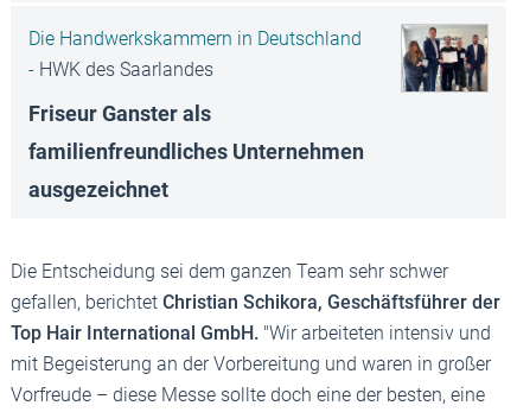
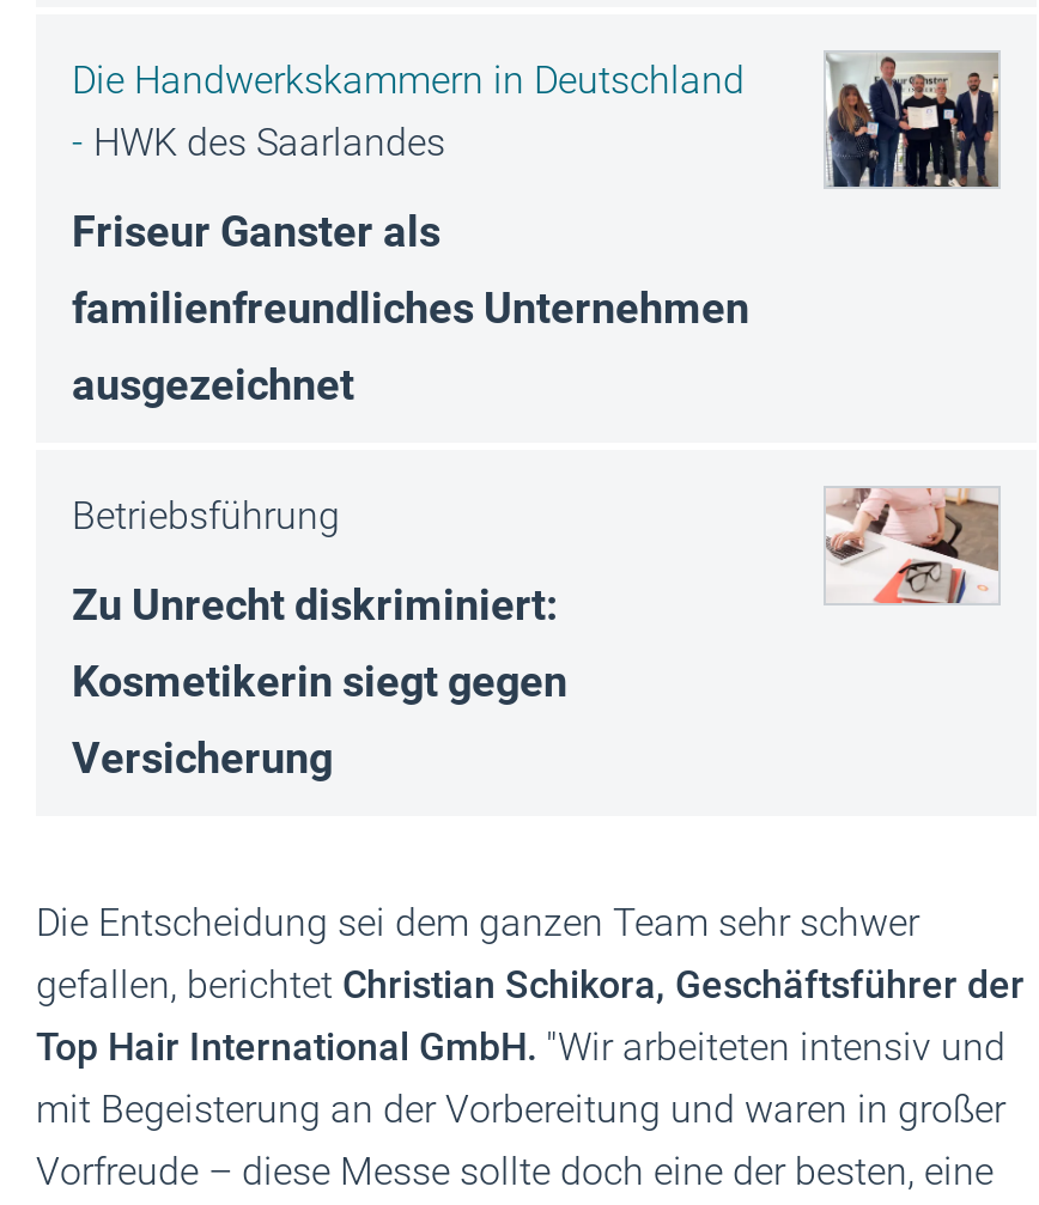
+ Betriebsführung
+ Zu Unrecht diskriminiert:
+ Kosmetikerin siegt gegen
+ Versicherung

+ [image]
